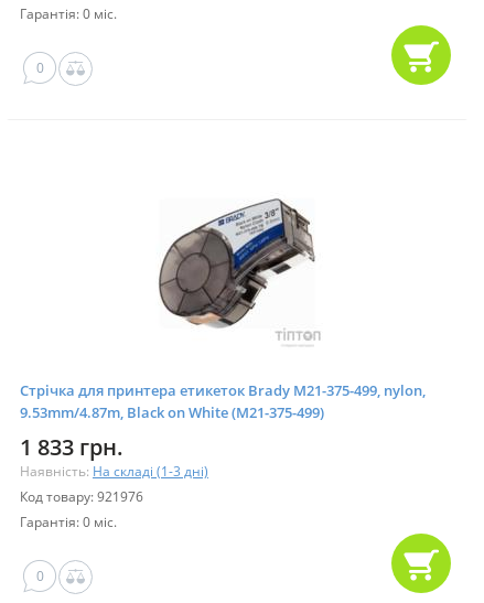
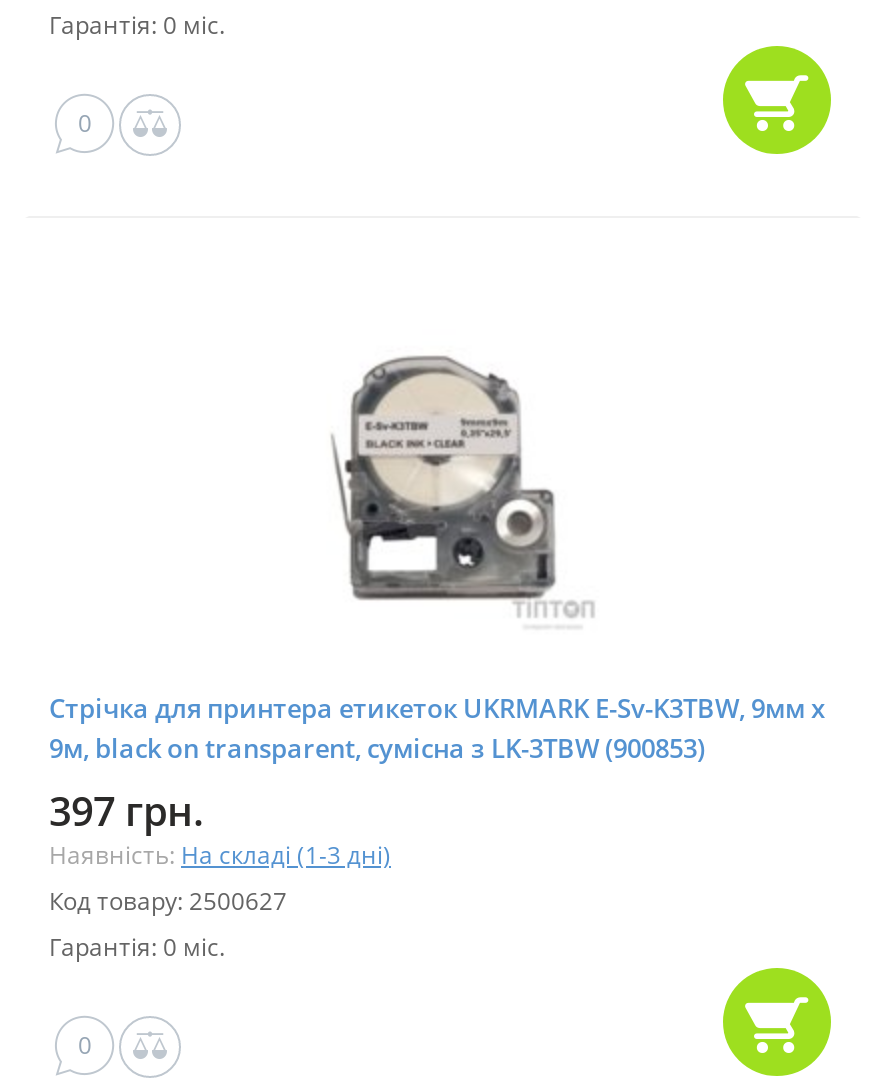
- [image]
+ [image]

- Стрічка для принтера етикеток Brady M21-375-499, nylon,
- 9.53mm/4.87m, Black on White (M21-375-499)
- 1 833 грн.
+ Стрічка для принтера етикеток UKRMARK E-Sv-K3TBW, 9мм х
+ 9м, black on transparent, сумісна з LK-3TBW (900853)
+ 397 грн.

- Код товару: 921976
+ Код товару: 2500627
